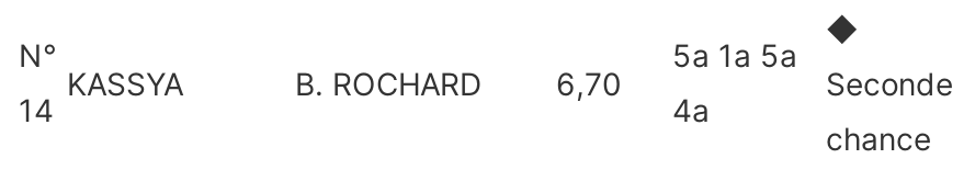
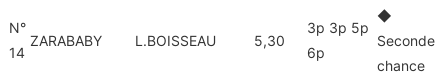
- 5a 1a 5a
+ 3p 3p 5p

- KASSYA
- B. ROCHARD
- 6,70
+ ZARABABY
+ L.BOISSEAU
+ 5,30

- 4a
+ 6p
